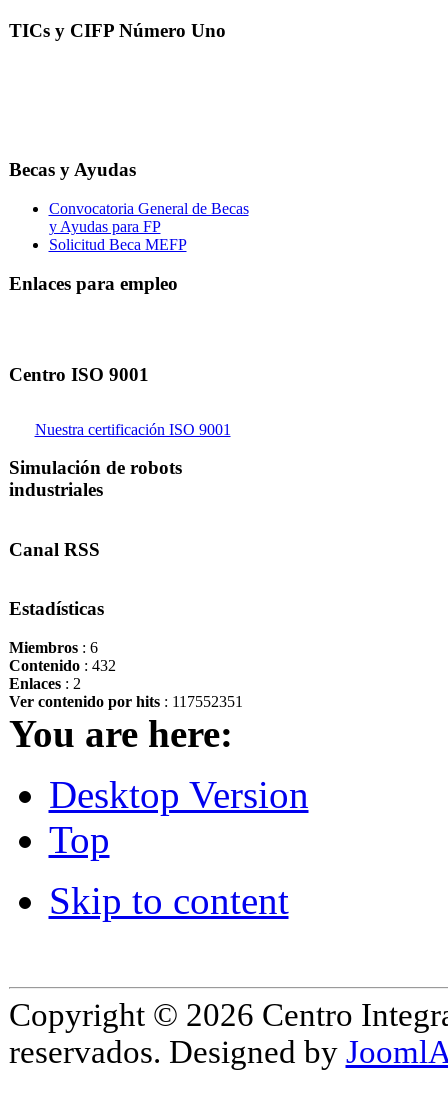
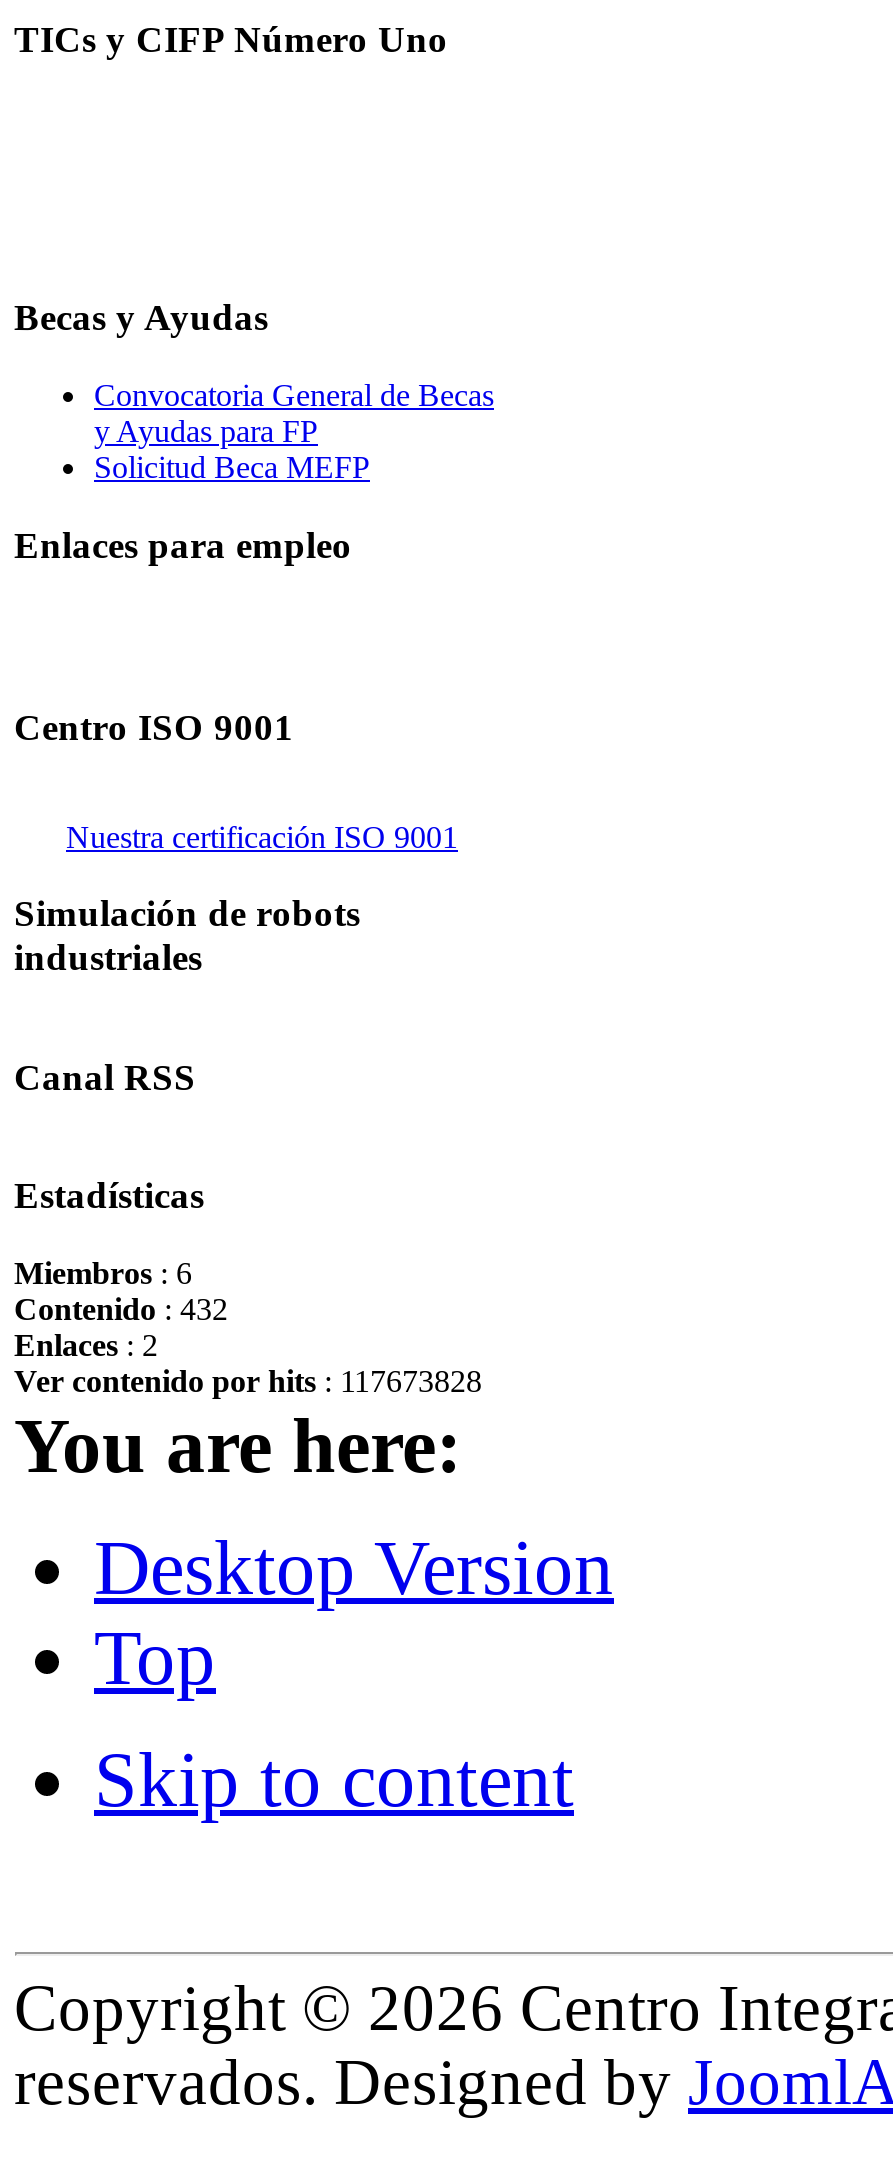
- Ver contenido por hits: 117552351
+ Ver contenido por hits: 117673828
